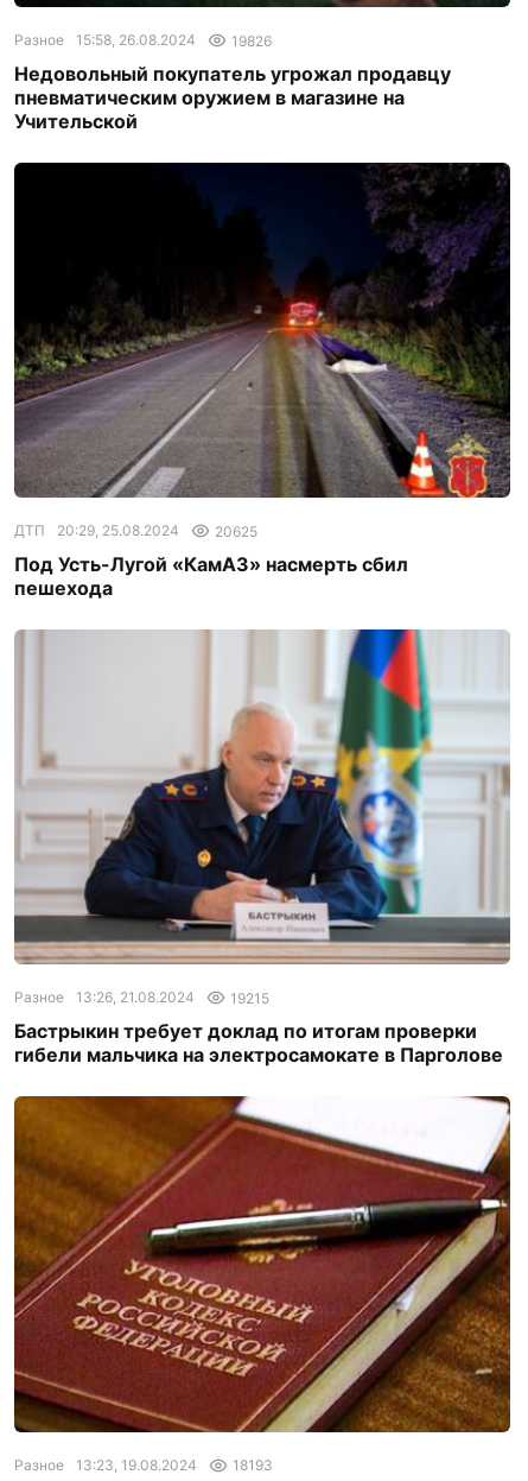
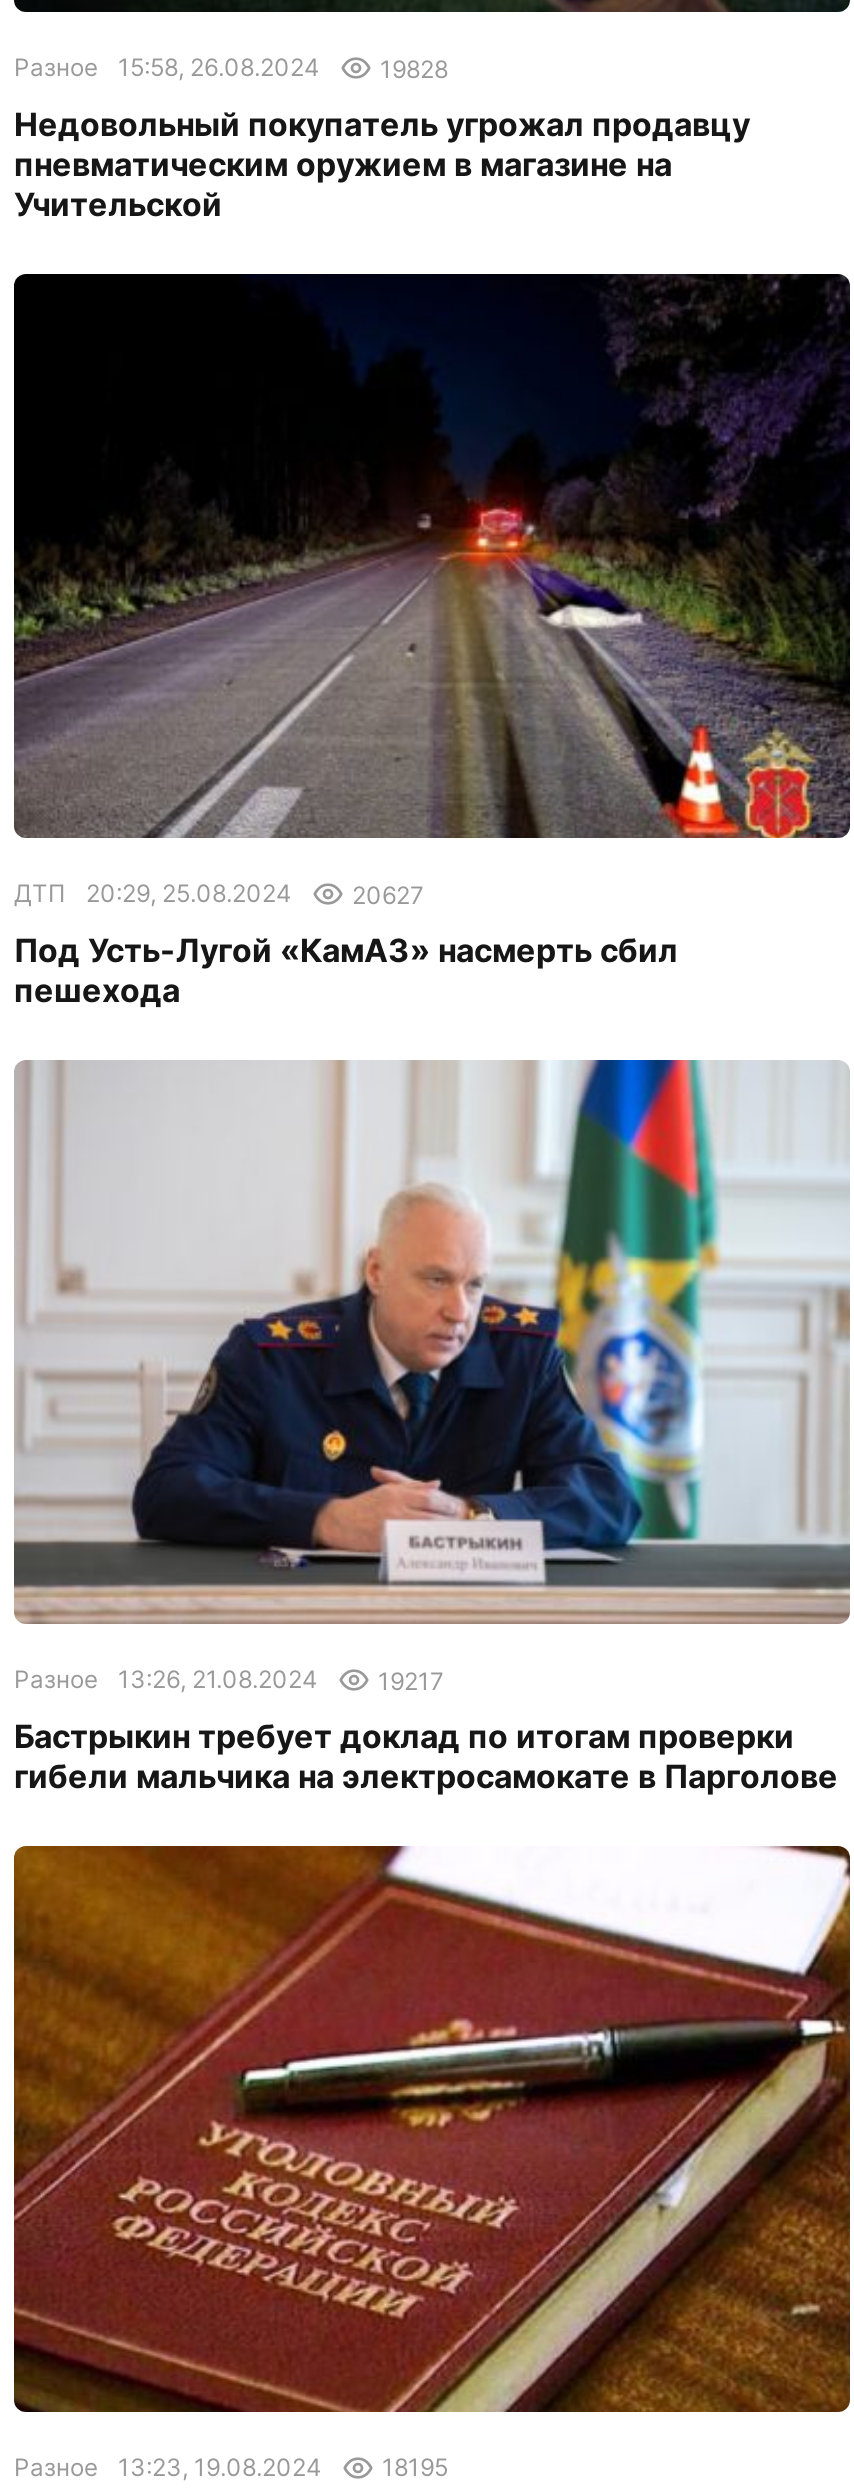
- Разное 15:58, 26.08.2024 19826
+ Разное 15:58, 26.08.2024 19828

- ДТП 20:29, 25.08.2024 20625
+ ДТП 20:29, 25.08.2024 20627

- Разное 13:26, 21.08.2024 19215
+ Разное 13:26, 21.08.2024 19217

- Разное 13:23, 19.08.2024 18193
+ Разное 13:23, 19.08.2024 18195
